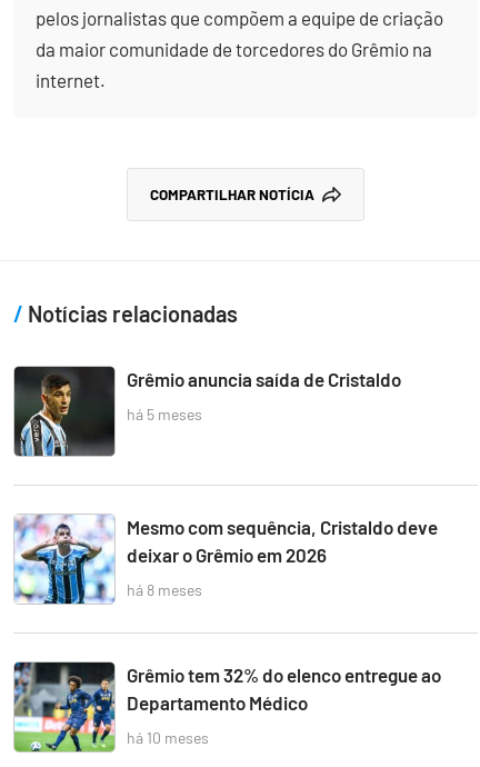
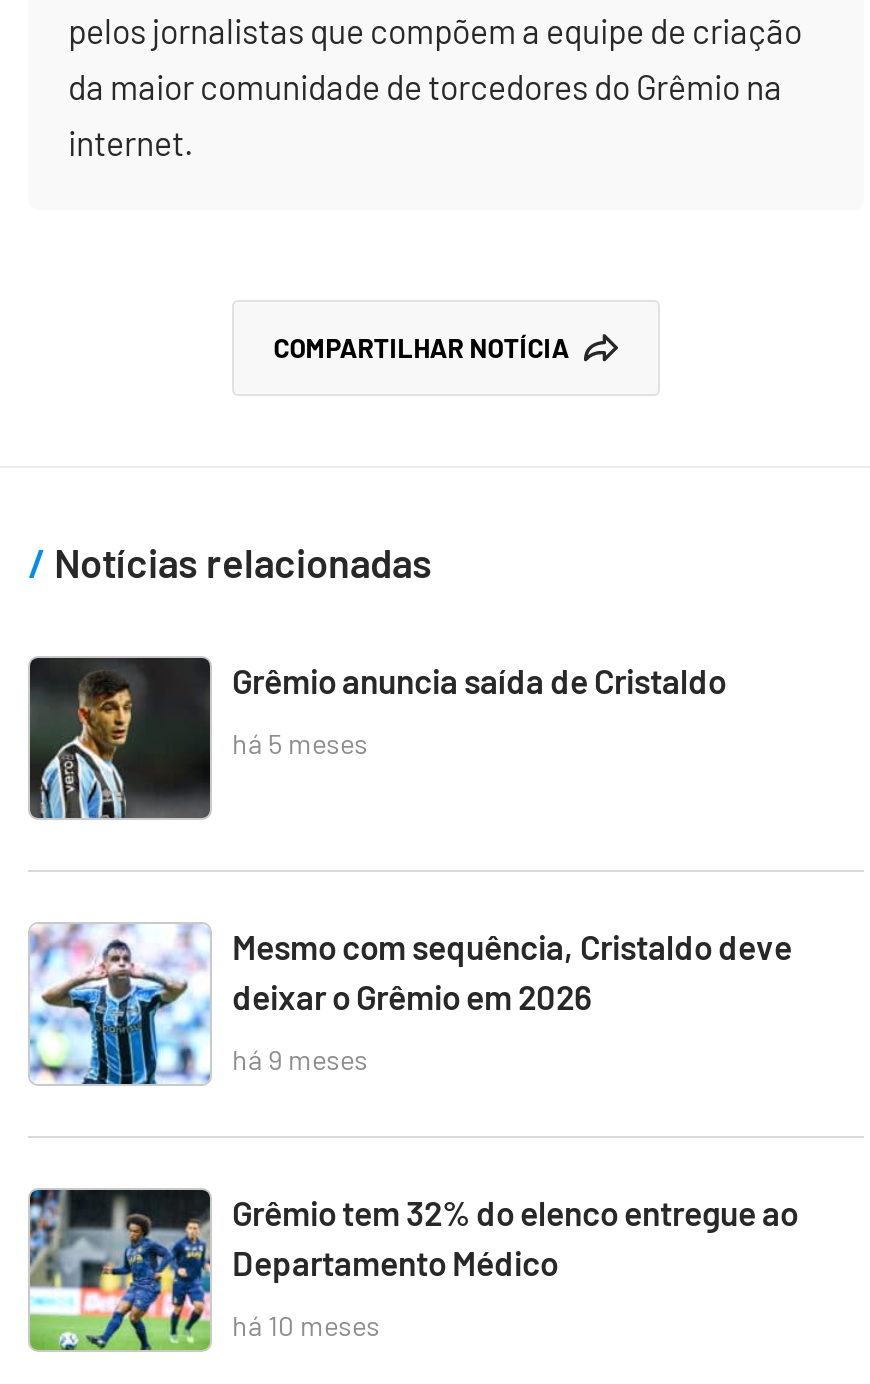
- há 8 meses
+ há 9 meses
